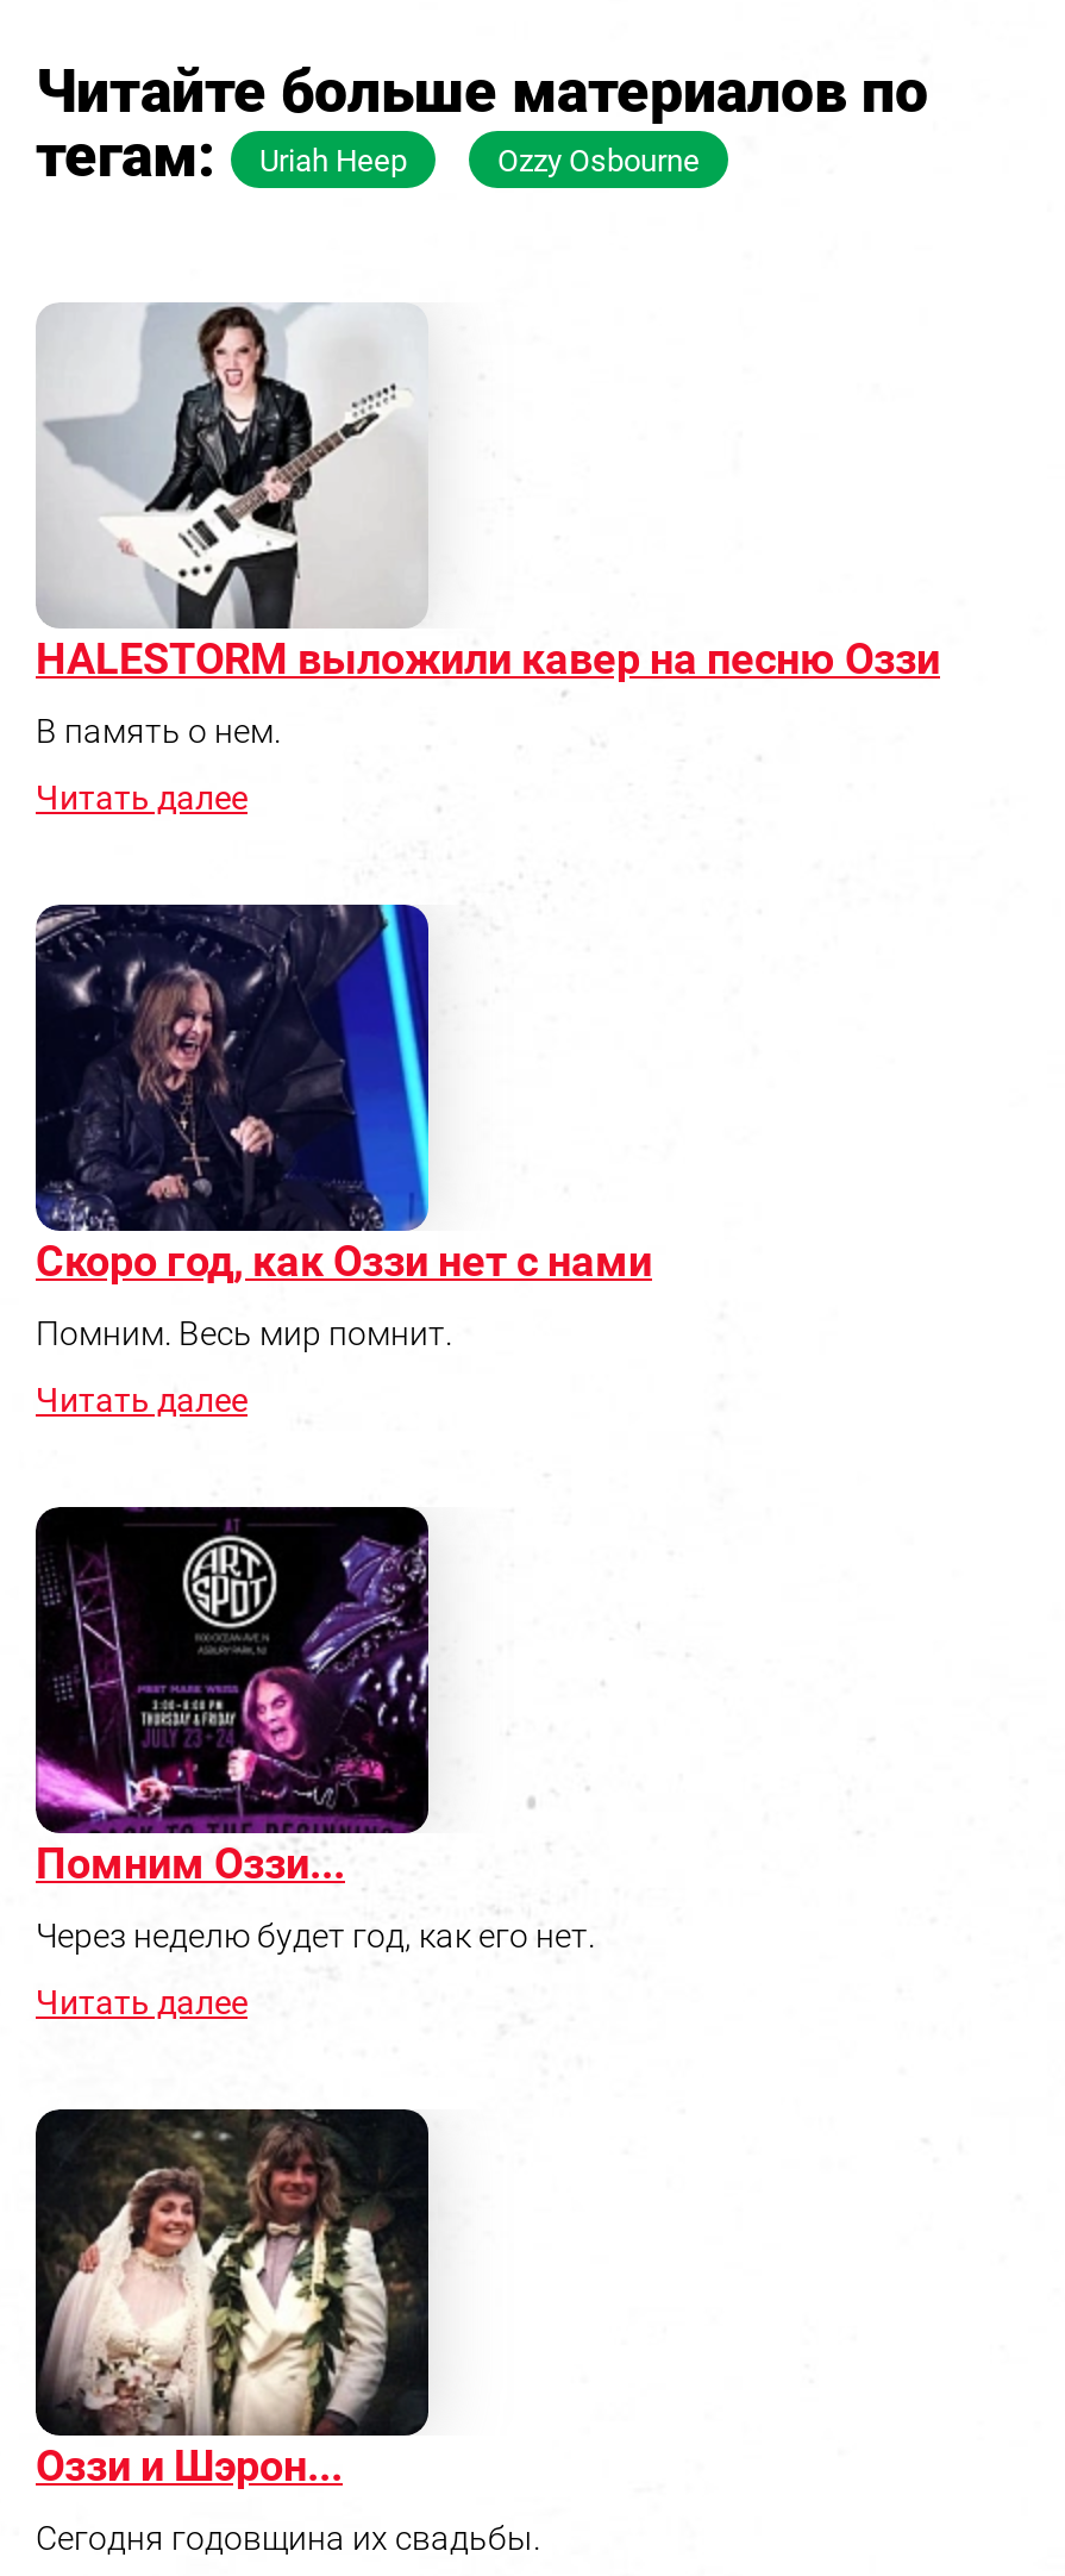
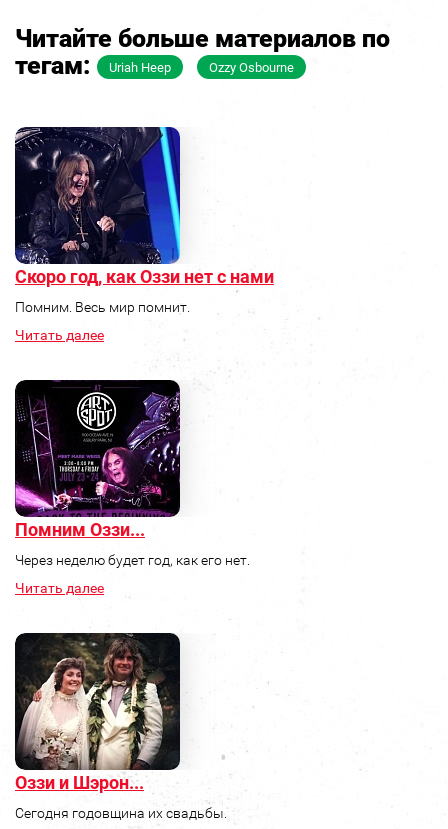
- [image]
- HALESTORM выложили кавер на песню Оззи
- В память о нем.
- Читать далее
